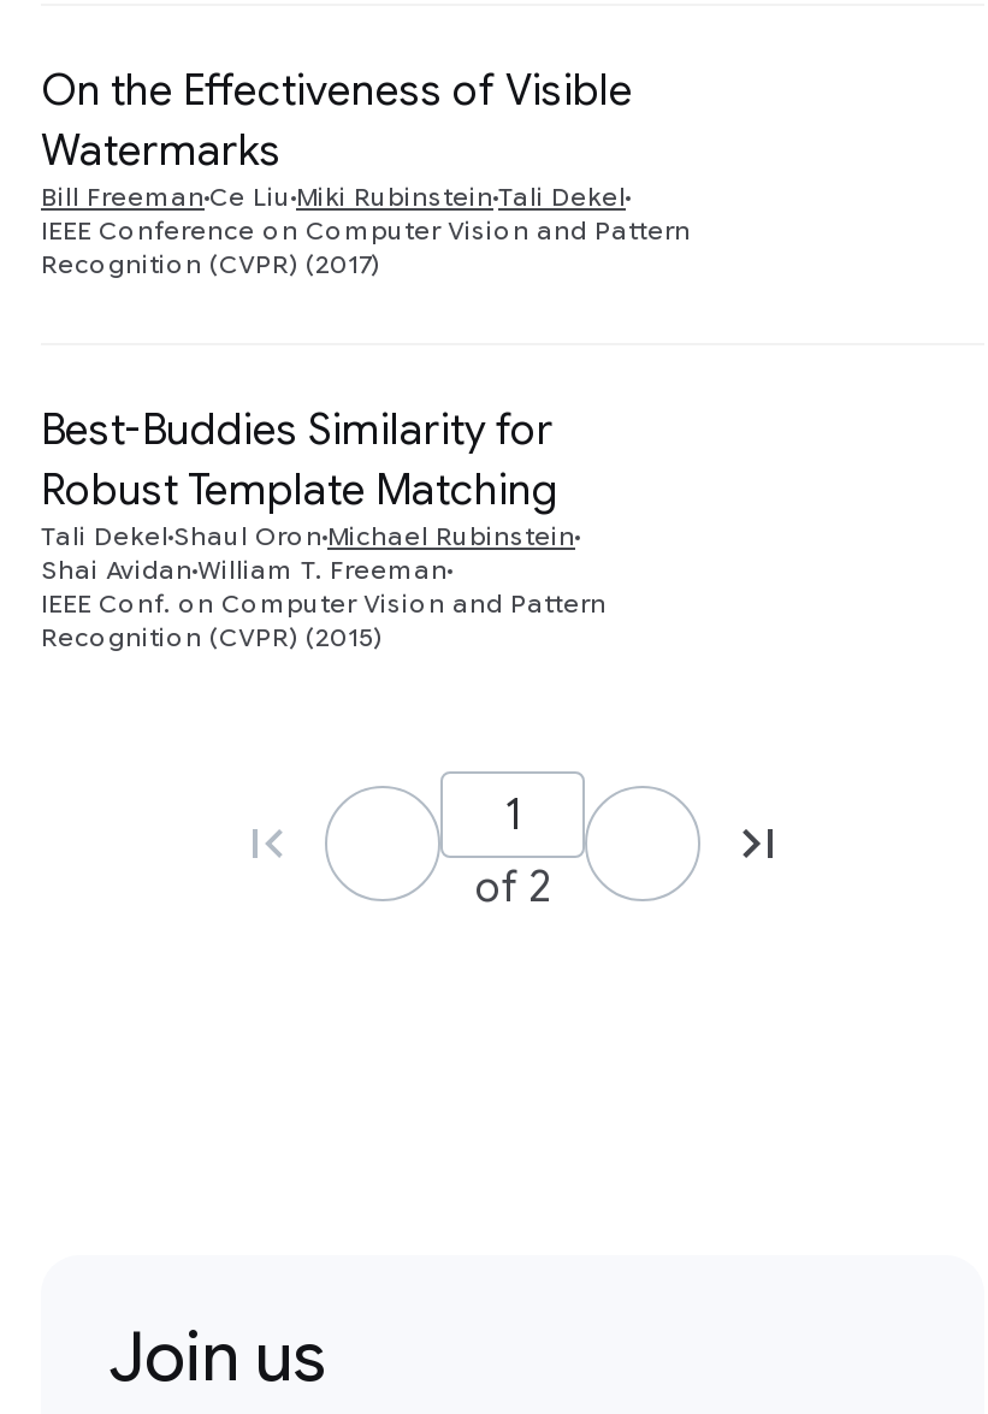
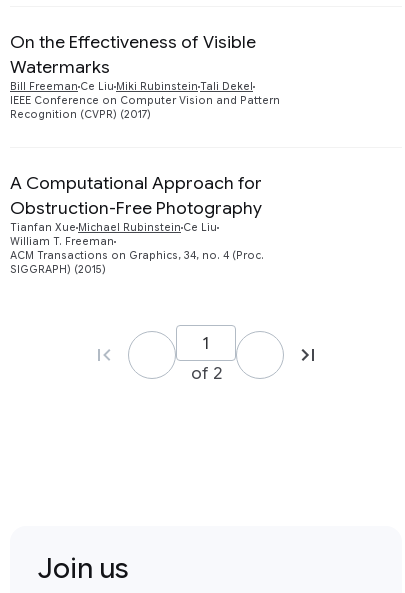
- Best-Buddies Similarity for
- Robust Template Matching
- Tali Dekel Shaul Oron Michael Rubinstein
- Shai Avidan William T. Freeman
- IEEE Conf. on Computer Vision and Pattern
- Recognition (CVPR) (2015)
+ A Computational Approach for
+ Obstruction-Free Photography
+ Tianfan Xue Michael Rubinstein Ce Liu
+ William T. Freeman
+ ACM Transactions on Graphics, 34, no. 4 (Proc.
+ SIGGRAPH) (2015)
